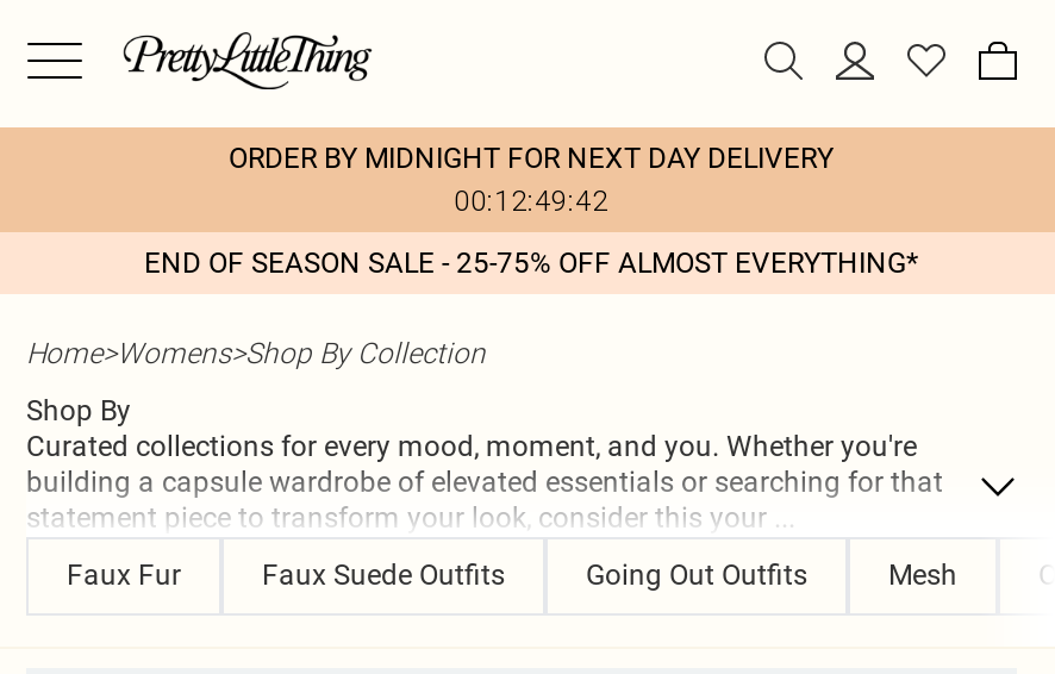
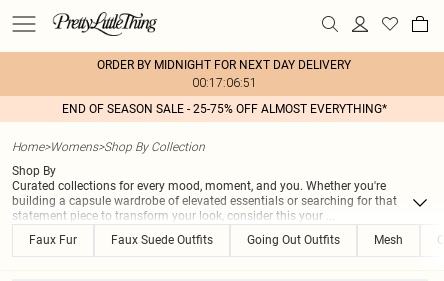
- 00:12:49:42
+ 00:17:06:51
